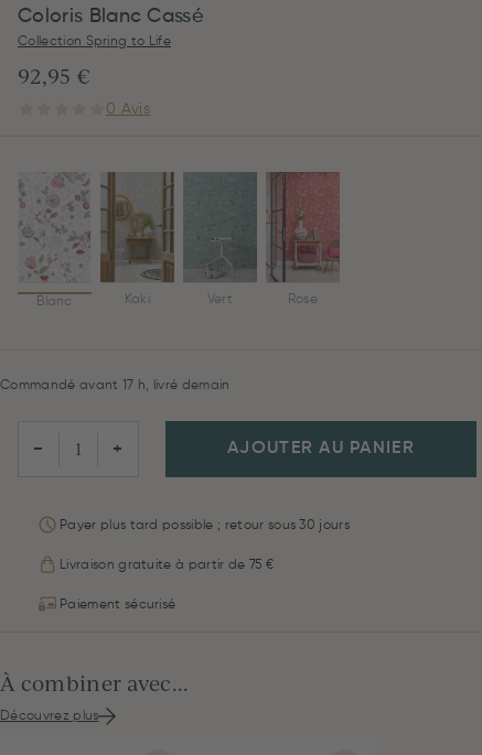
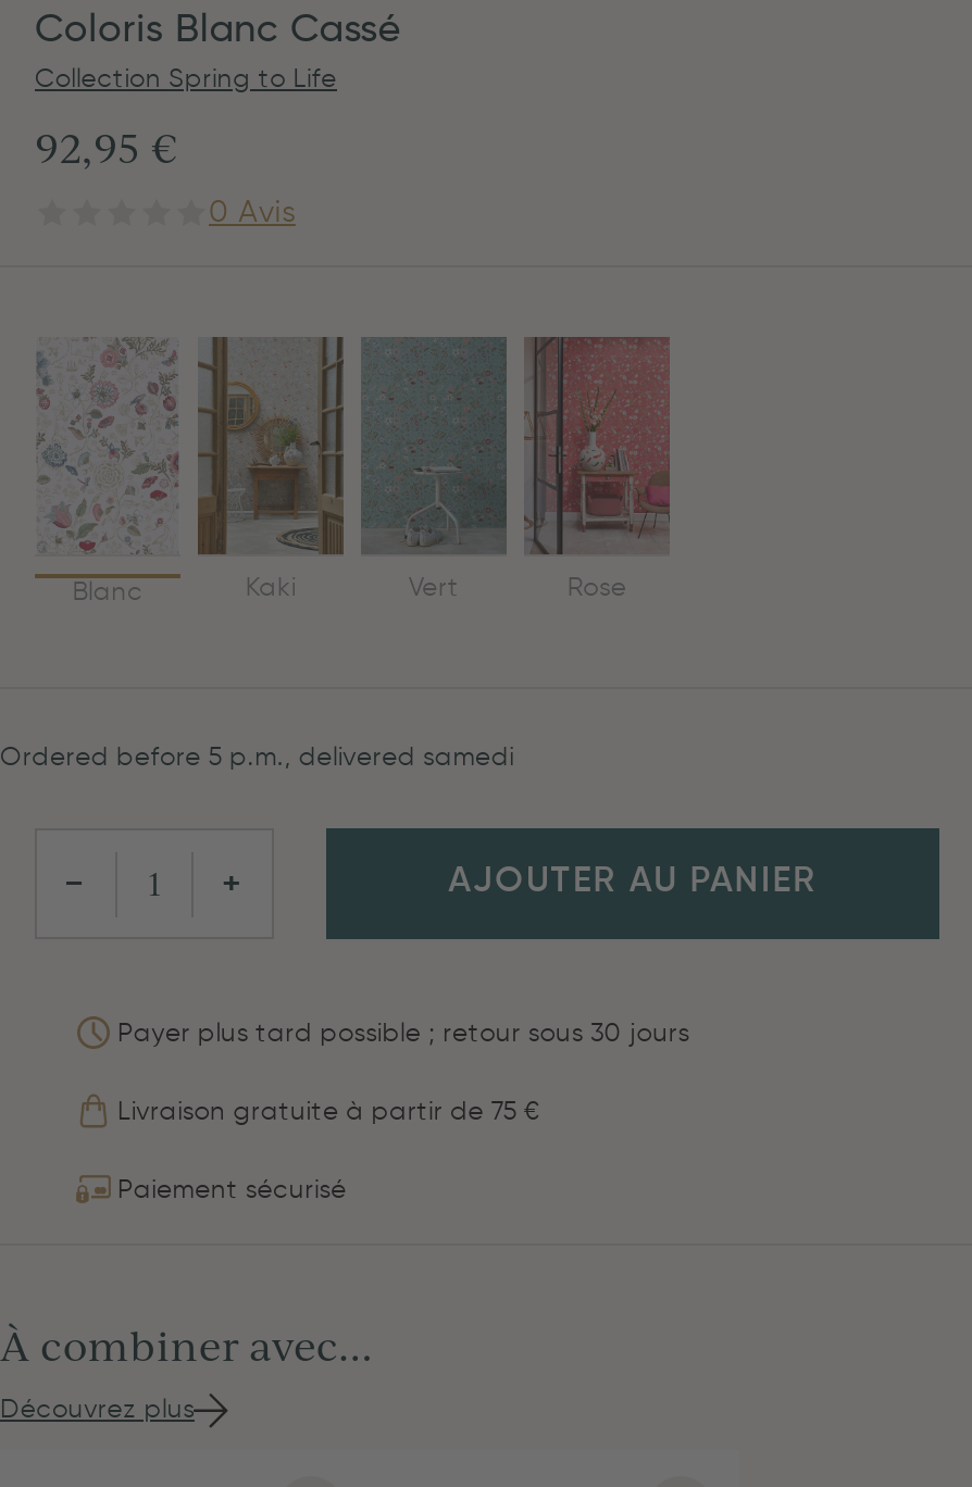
- Commandé avant 17 h, livré demain
+ Ordered before 5 p.m., delivered samedi
